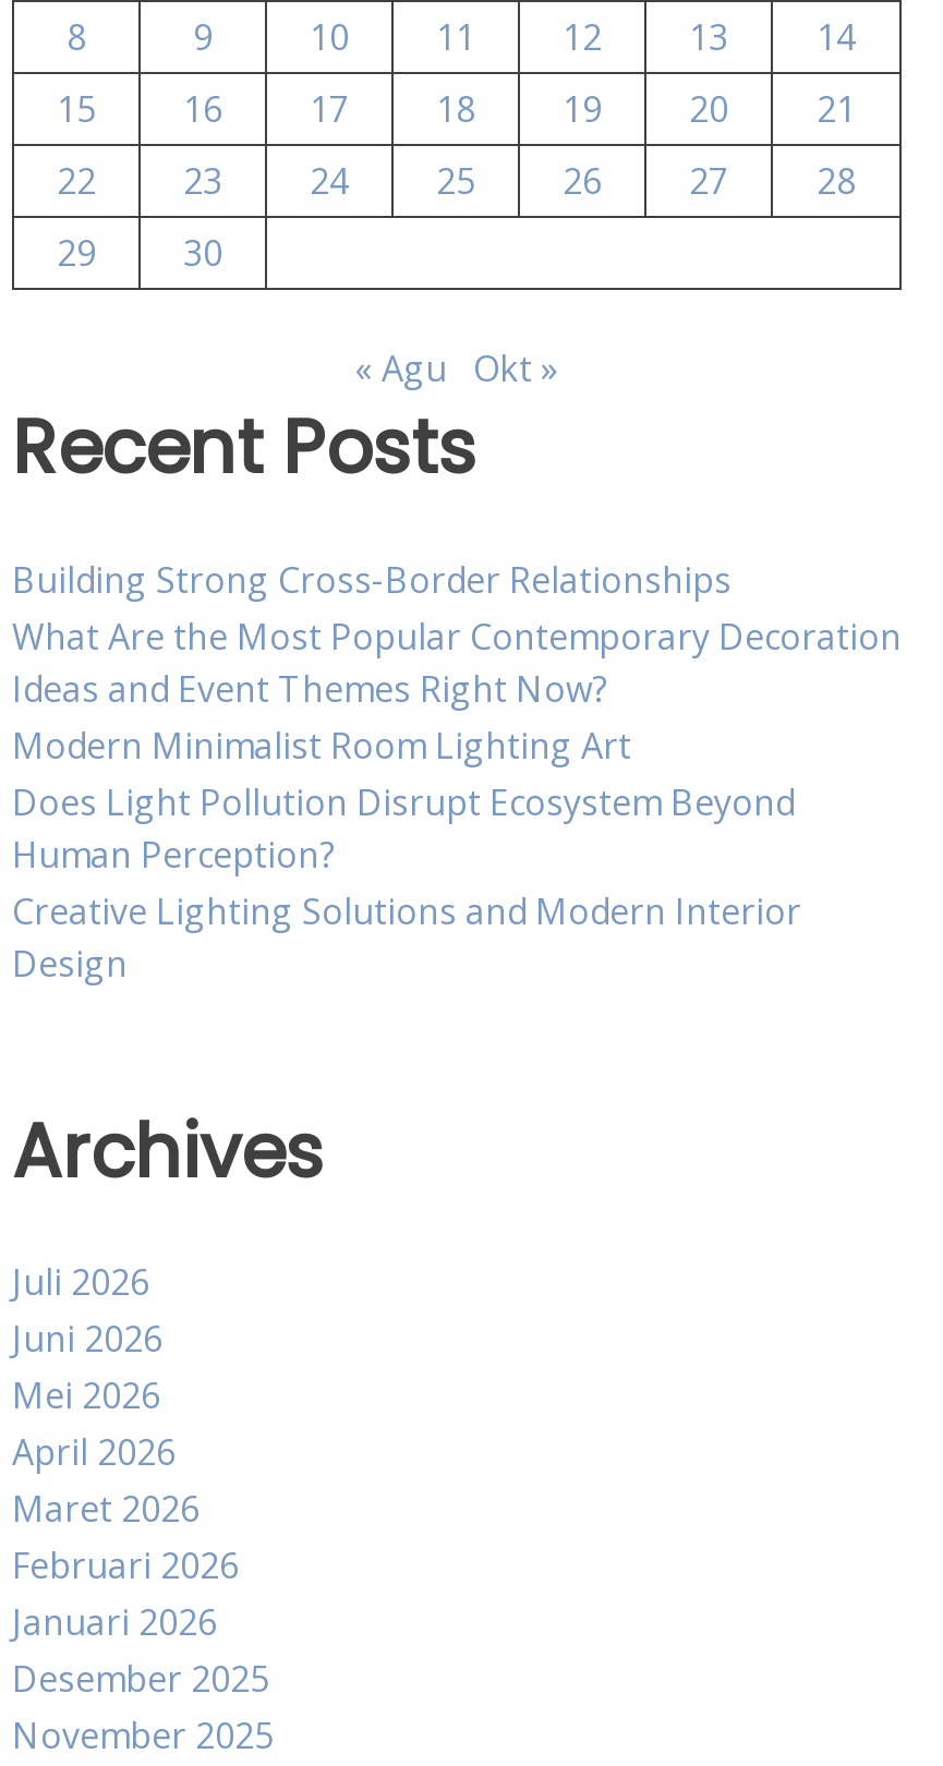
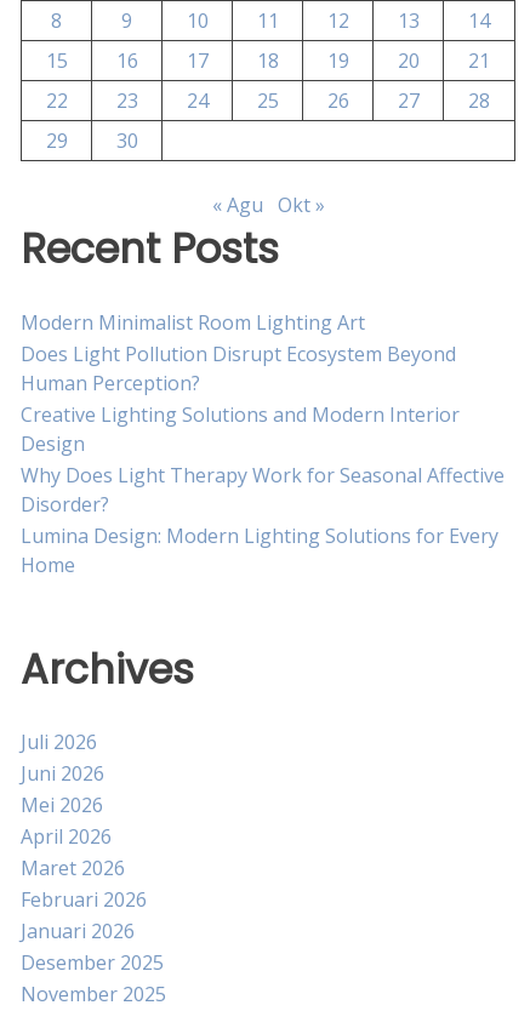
- Building Strong Cross-Border Relationships
- What Are the Most Popular Contemporary Decoration
- Ideas and Event Themes Right Now?

moved up: Modern Minimalist Room Lighting Art | Does Light Pollution Disrupt Ecosystem Beyond | Human Perception? | Creative Lighting Solutions and Modern Interior | Design

+ Why Does Light Therapy Work for Seasonal Affective
+ Disorder?
+ Lumina Design: Modern Lighting Solutions for Every
+ Home
